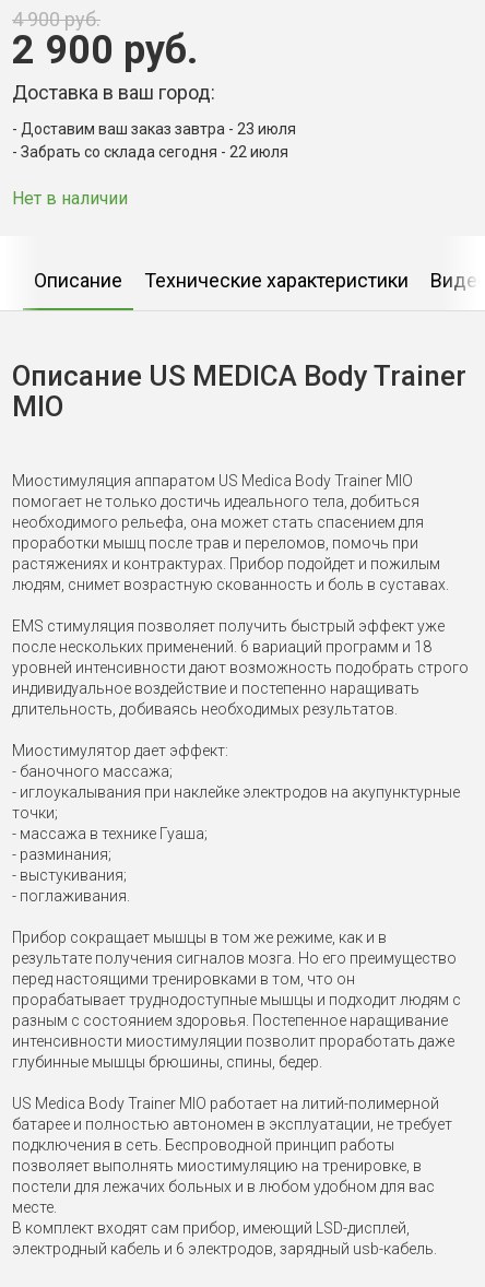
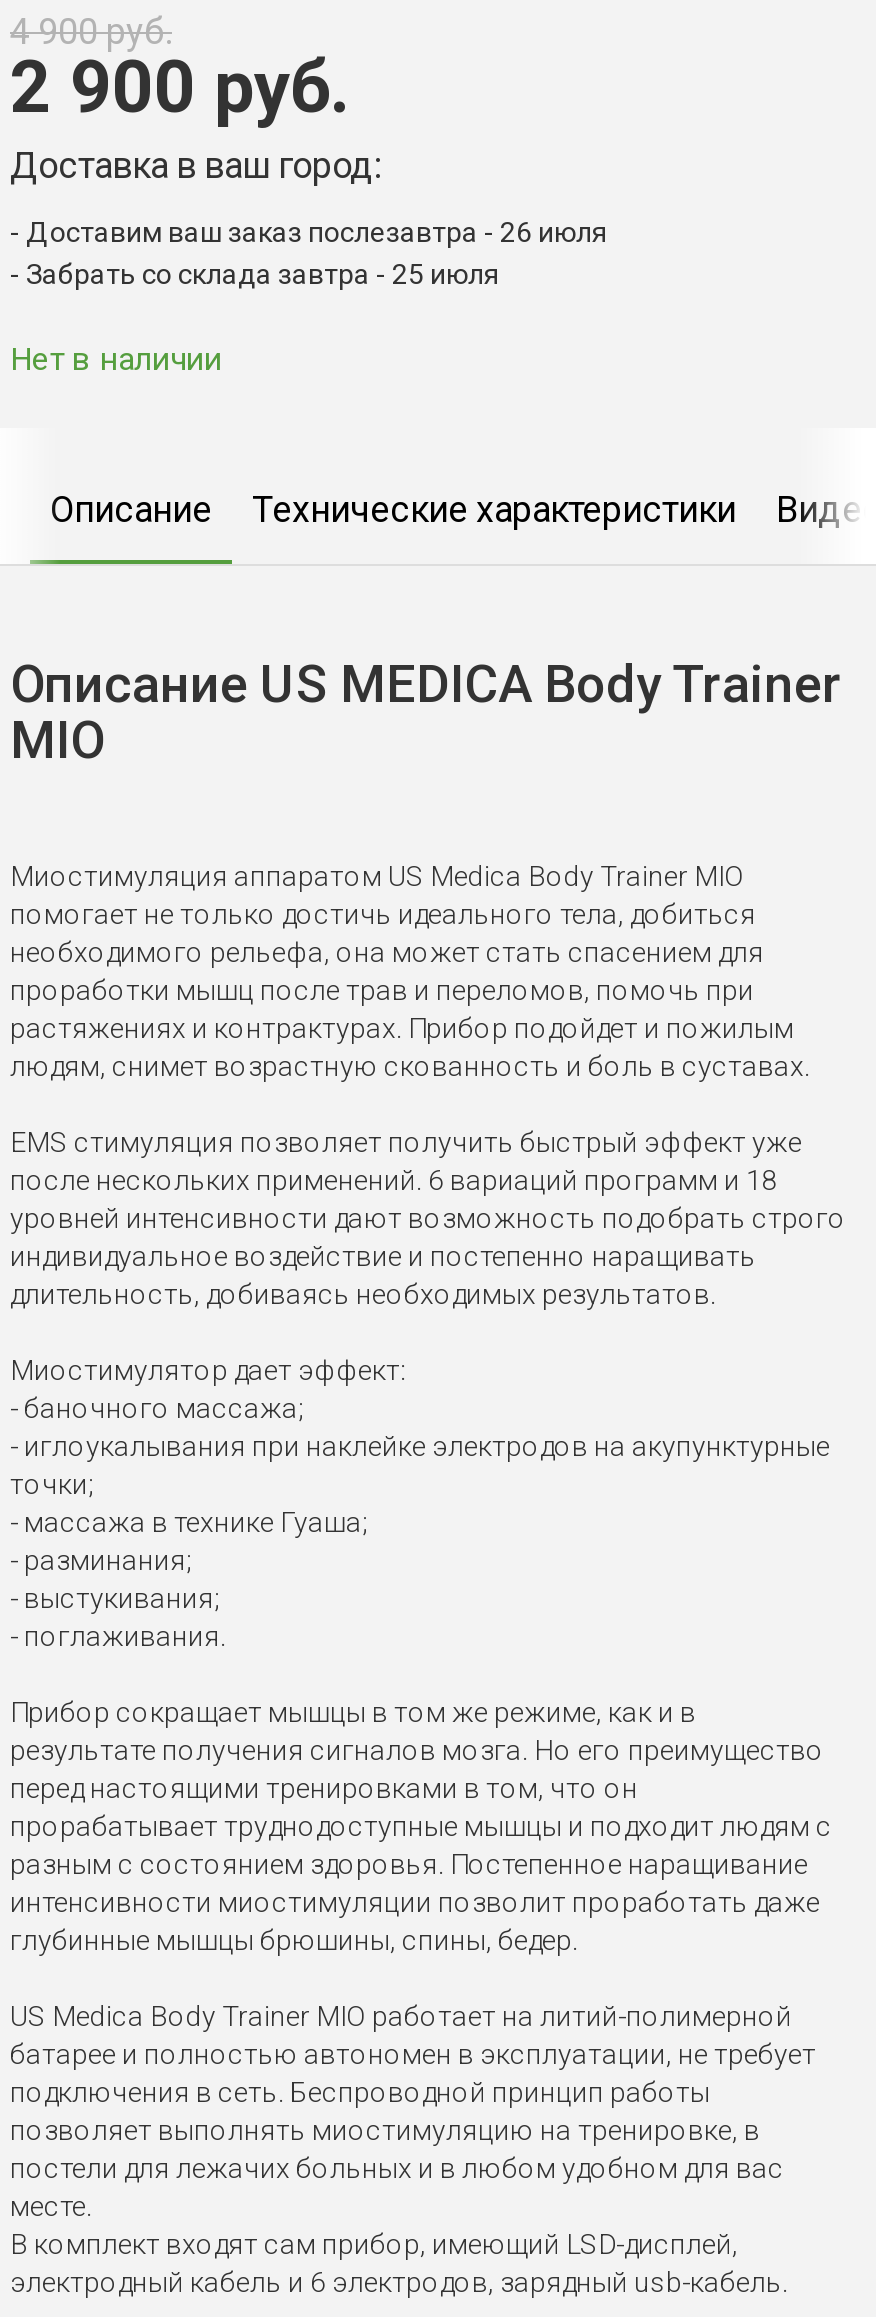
- Доставим ваш заказ завтра - 23 июля
+ Доставим ваш заказ послезавтра - 26 июля

- Забрать со склада сегодня - 22 июля
+ Забрать со склада завтра - 25 июля
